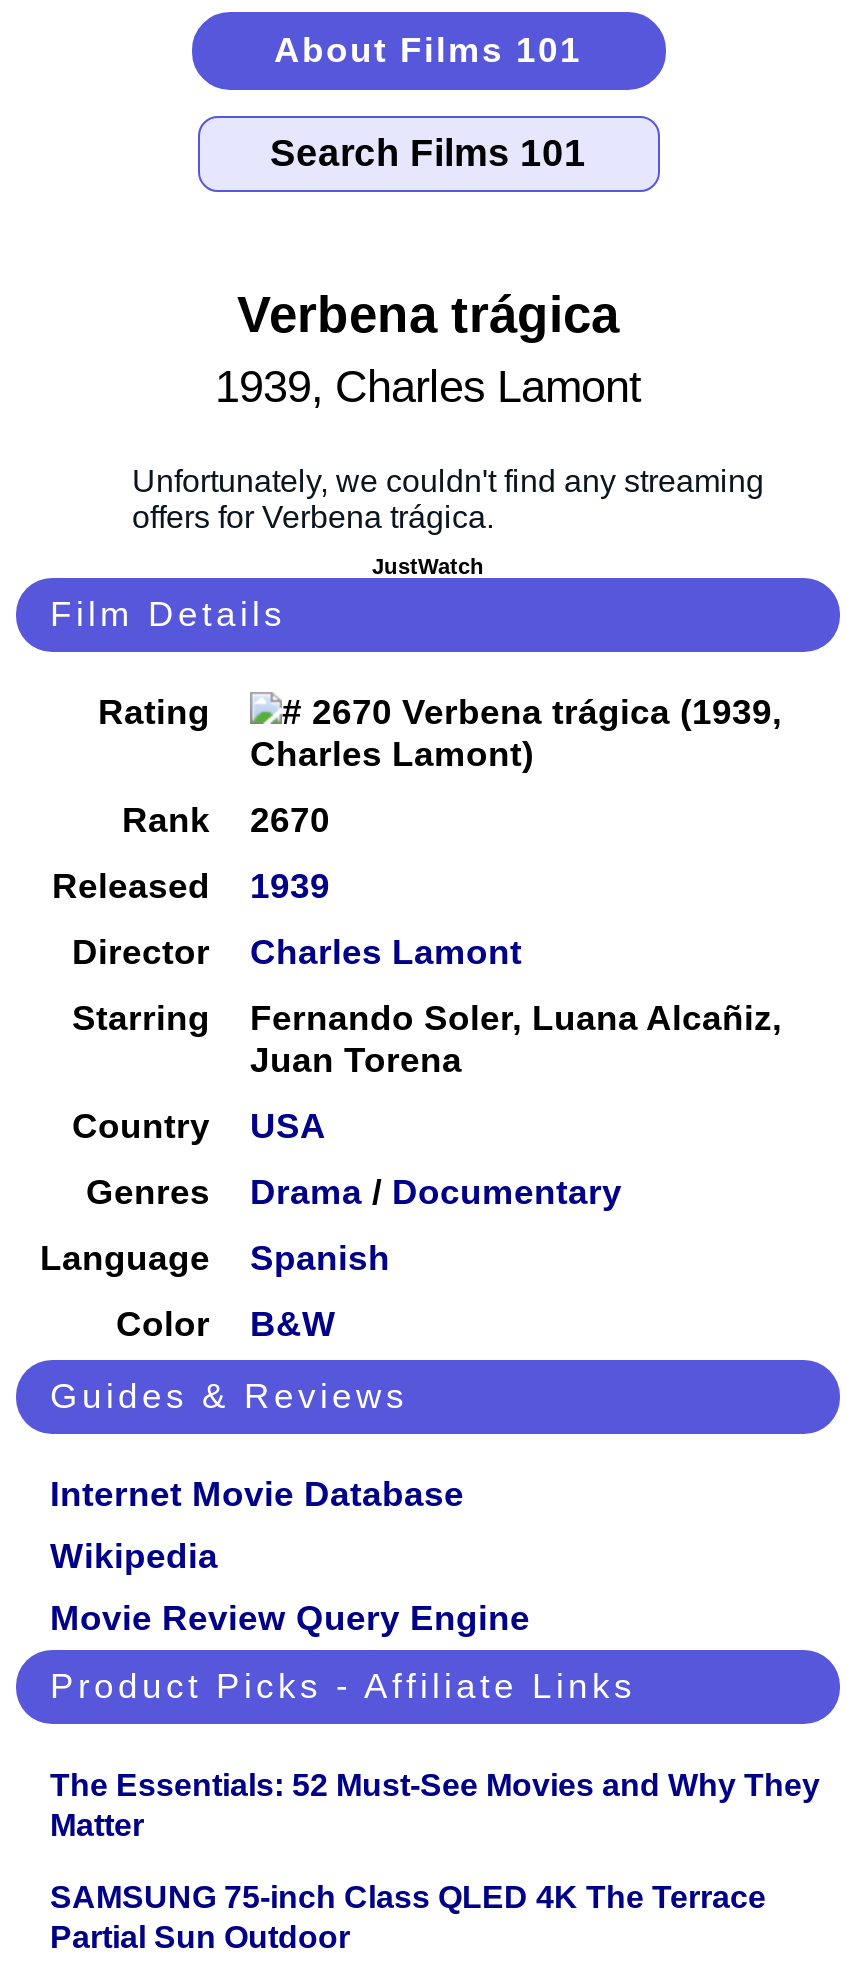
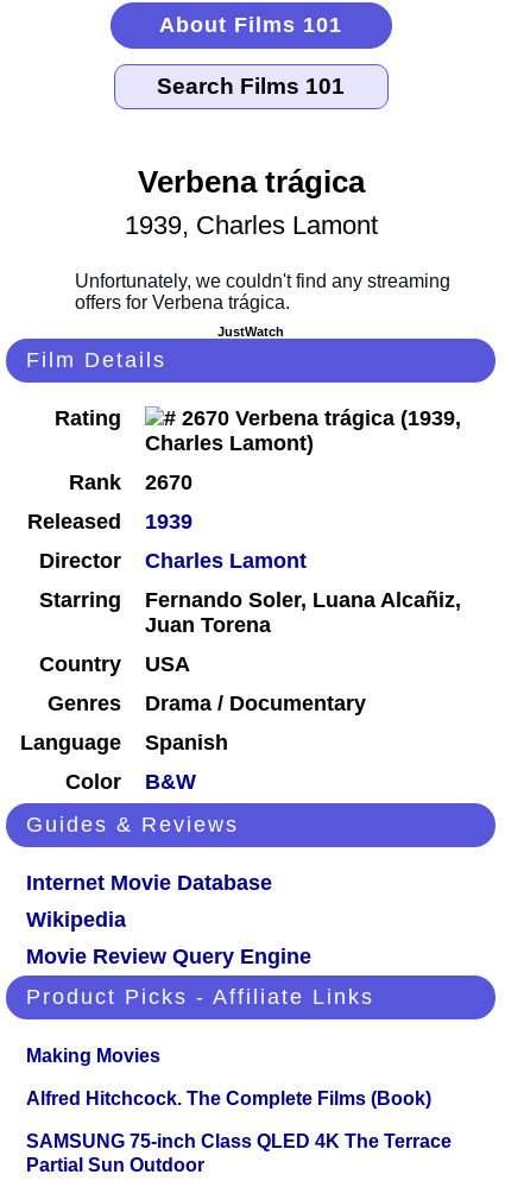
- The Essentials: 52 Must-See Movies and Why They
- Matter
+ Making Movies
+ Alfred Hitchcock. The Complete Films (Book)
